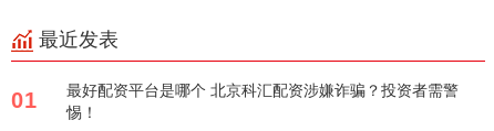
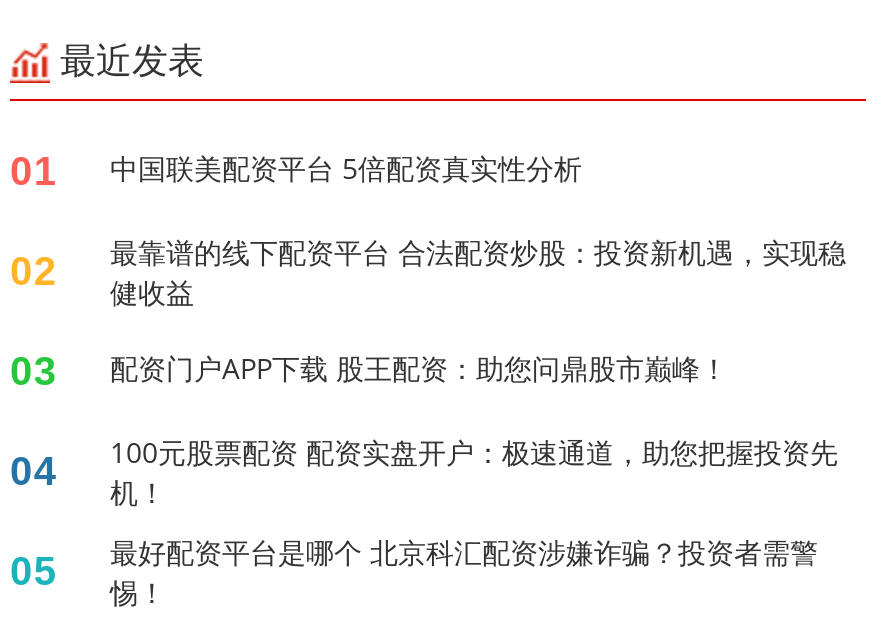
+ 中国联美配资平台 5倍配资真实性分析
+ 02
+ 最靠谱的线下配资平台 合法配资炒股：投资新机遇，实现稳
+ 健收益
+ 03
+ 配资门户APP下载 股王配资：助您问鼎股市巅峰！
+ 04
+ 100元股票配资 配资实盘开户：极速通道，助您把握投资先
+ 机！
+ 05
